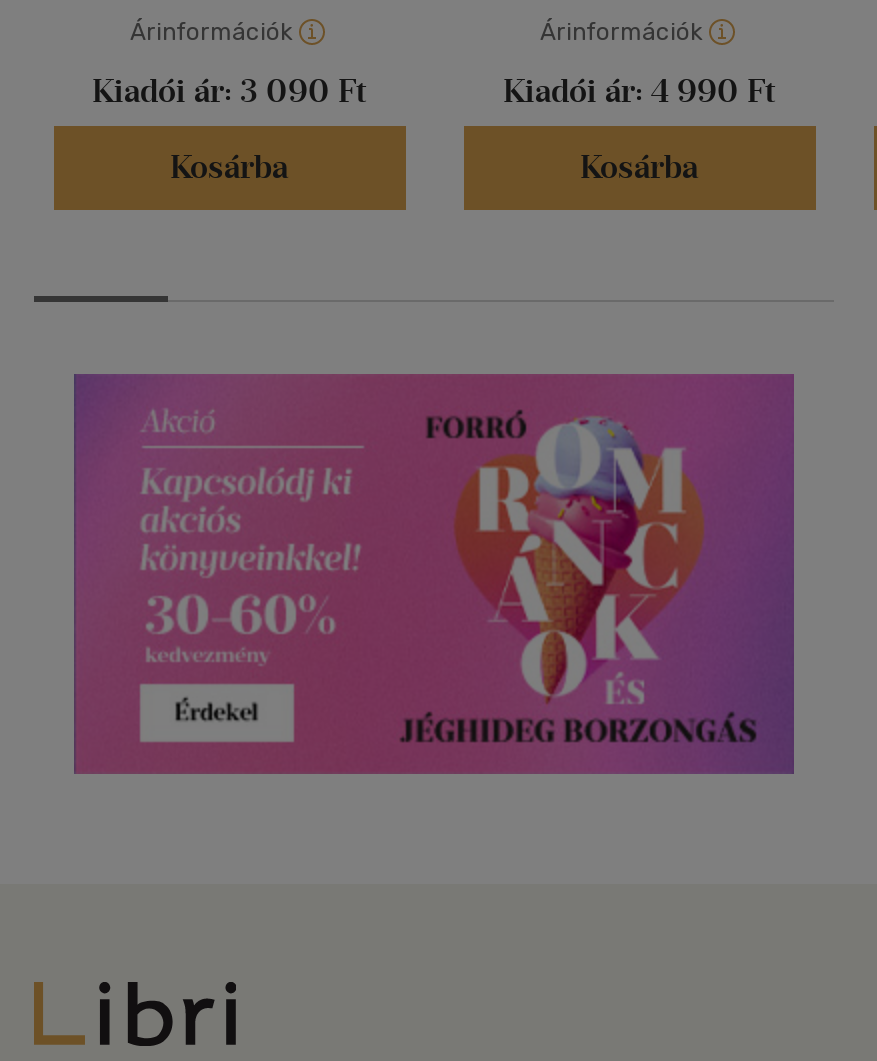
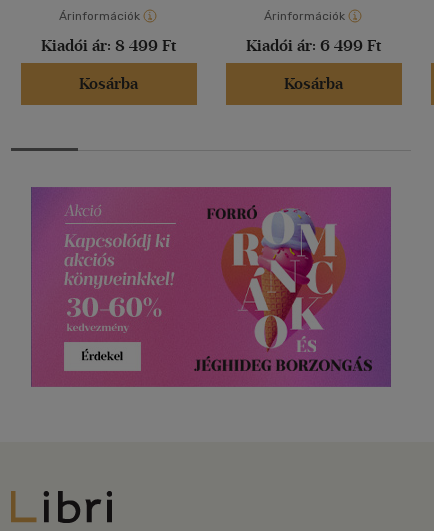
- Kiadói ár: 3 090 Ft
+ Kiadói ár: 8 499 Ft

- Kiadói ár: 4 990 Ft
+ Kiadói ár: 6 499 Ft
